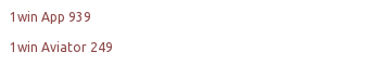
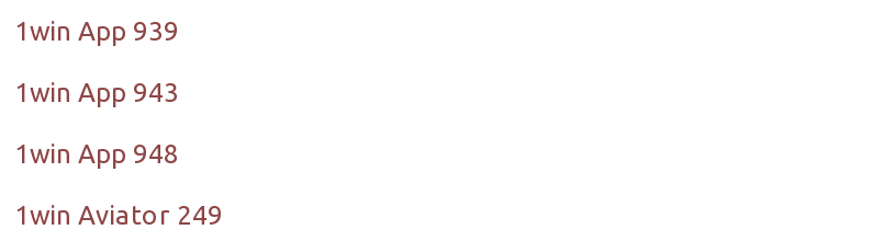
+ 1win App 943
+ 1win App 948
